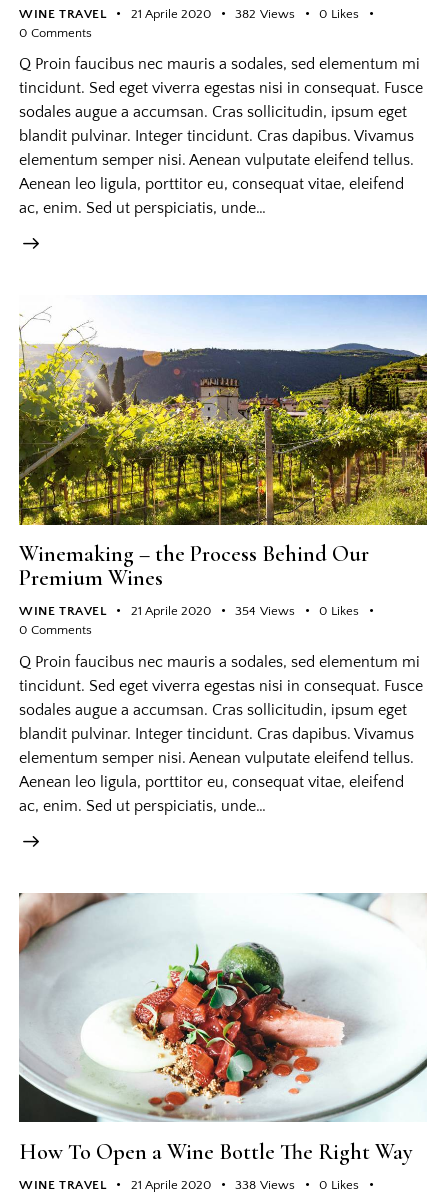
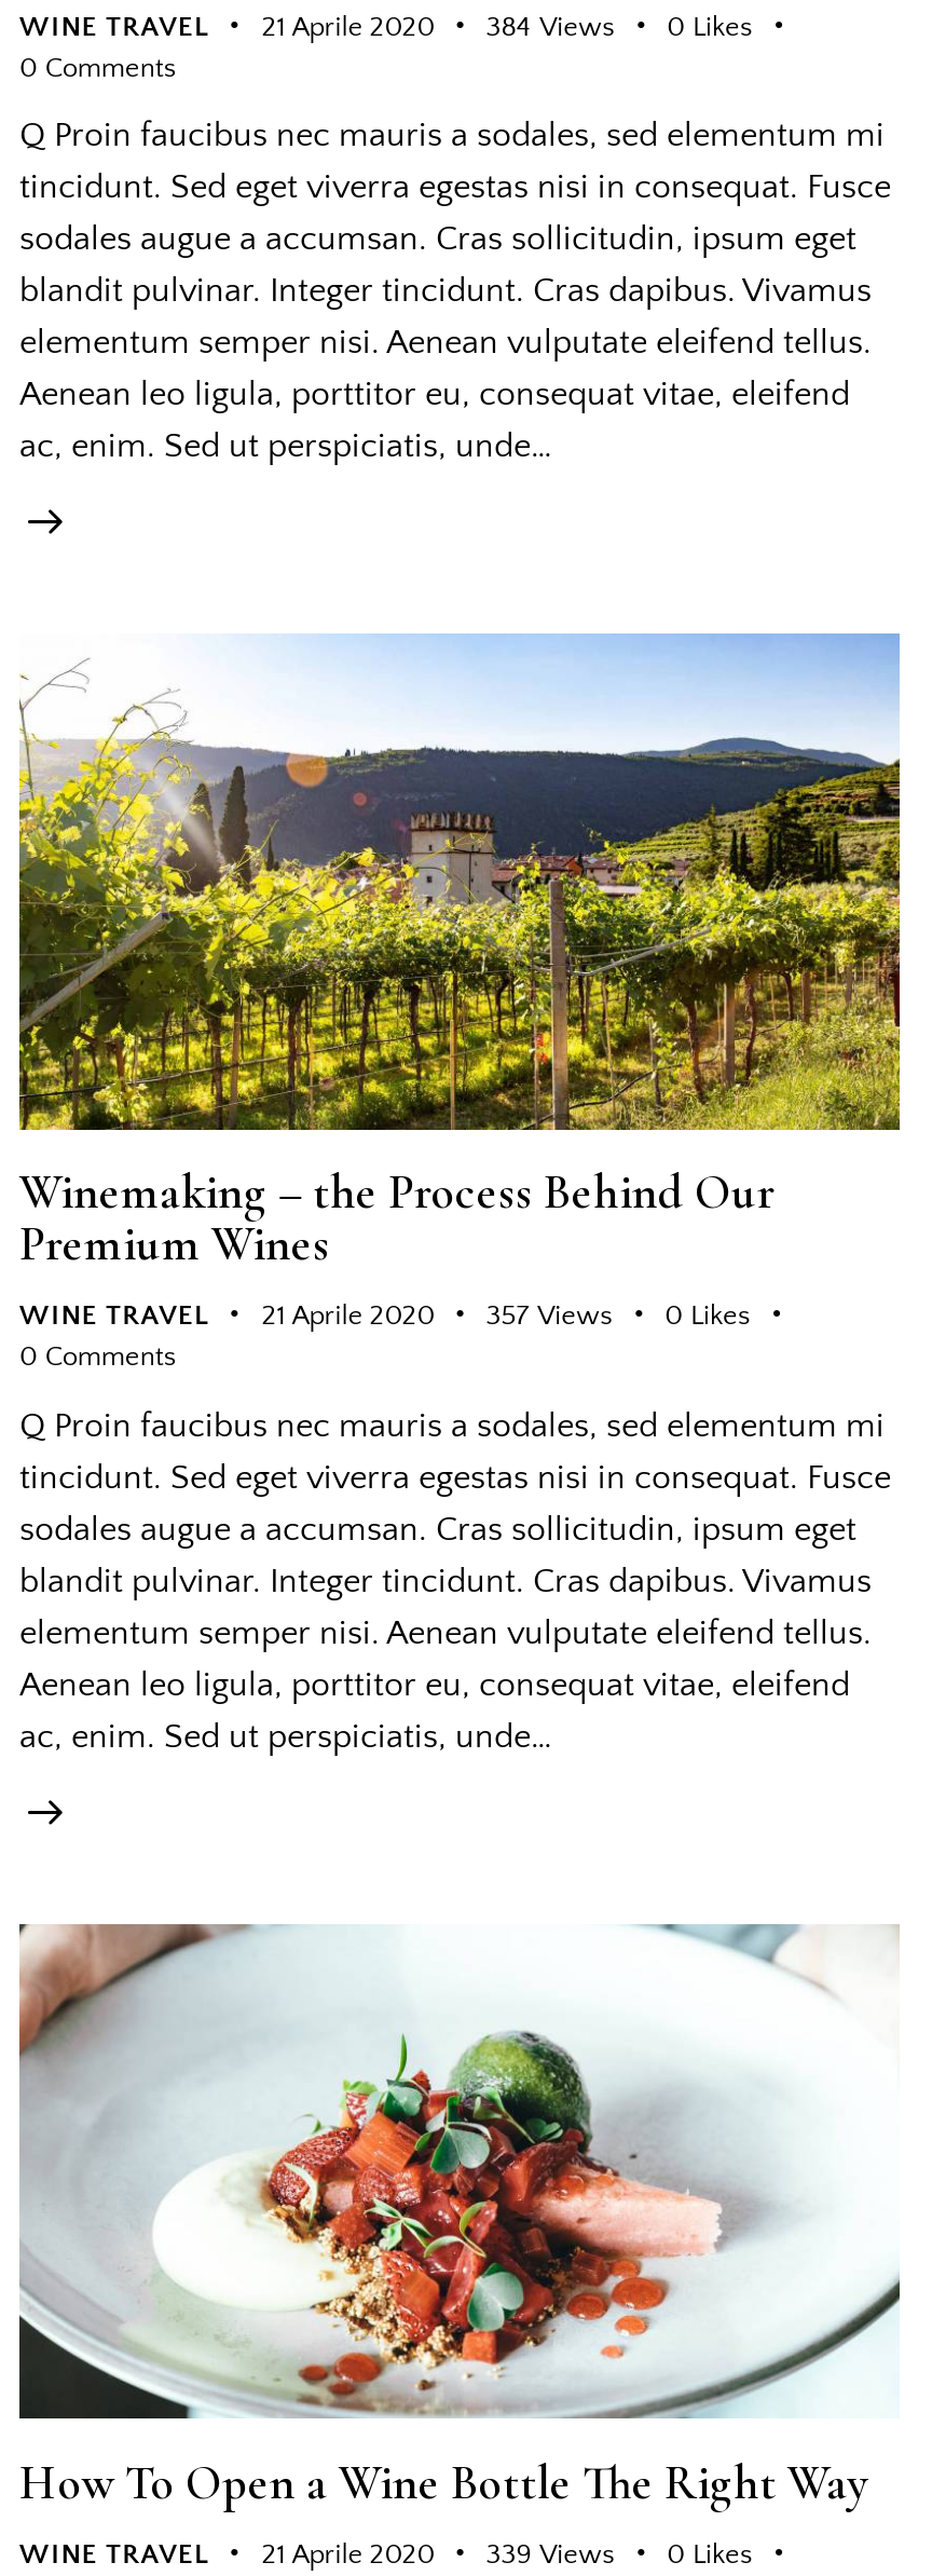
- 382 Views
+ 384 Views

- 354 Views
+ 357 Views

- 338 Views
+ 339 Views
